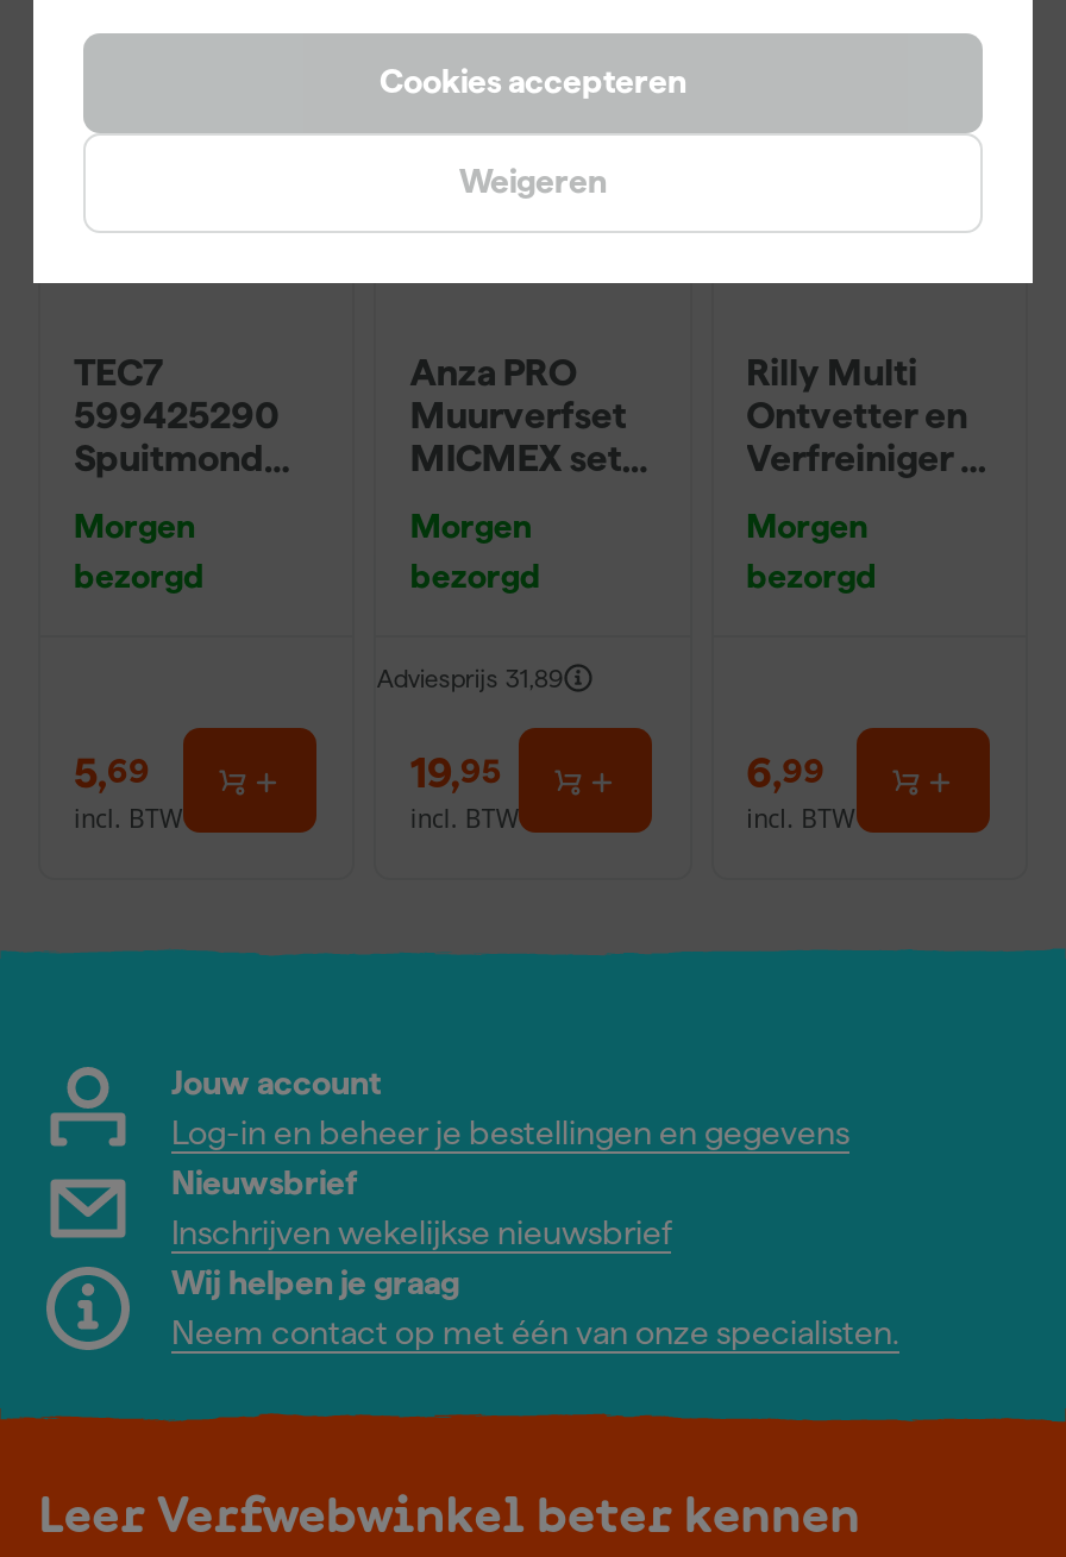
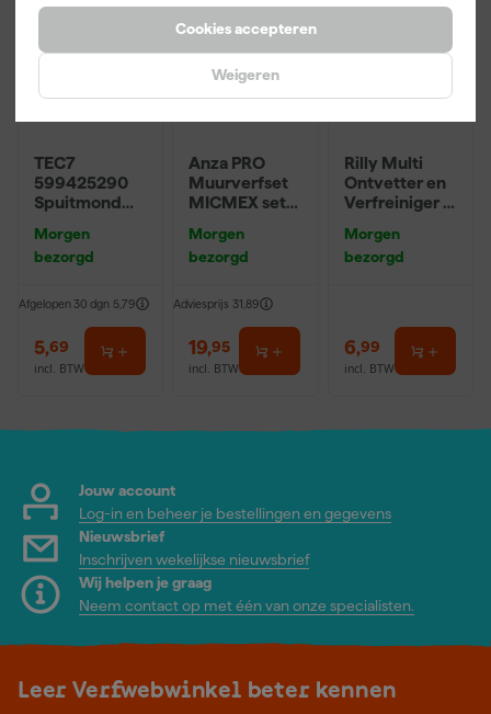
+ Afgelopen 30 dgn 5,79
